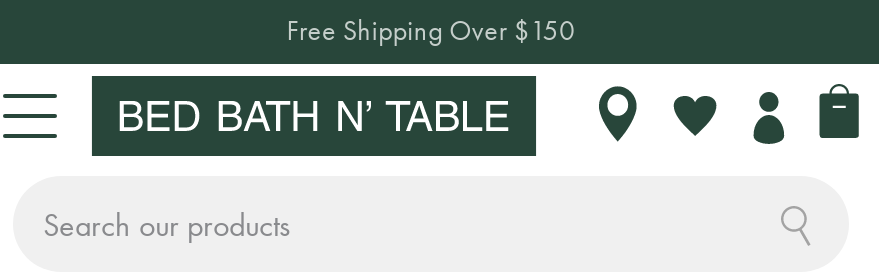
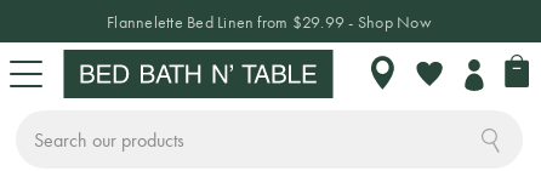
- Free Shipping Over $150
+ Flannelette Bed Linen from $29.99 - Shop Now
